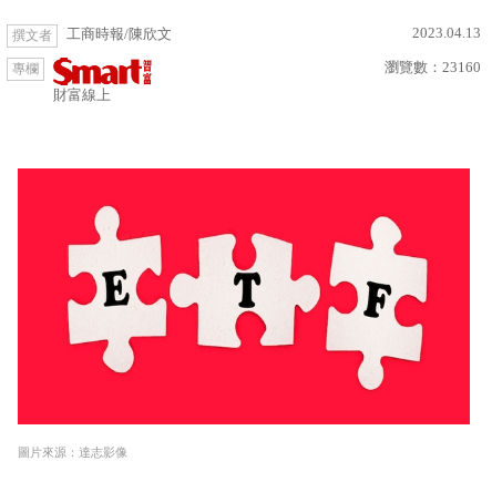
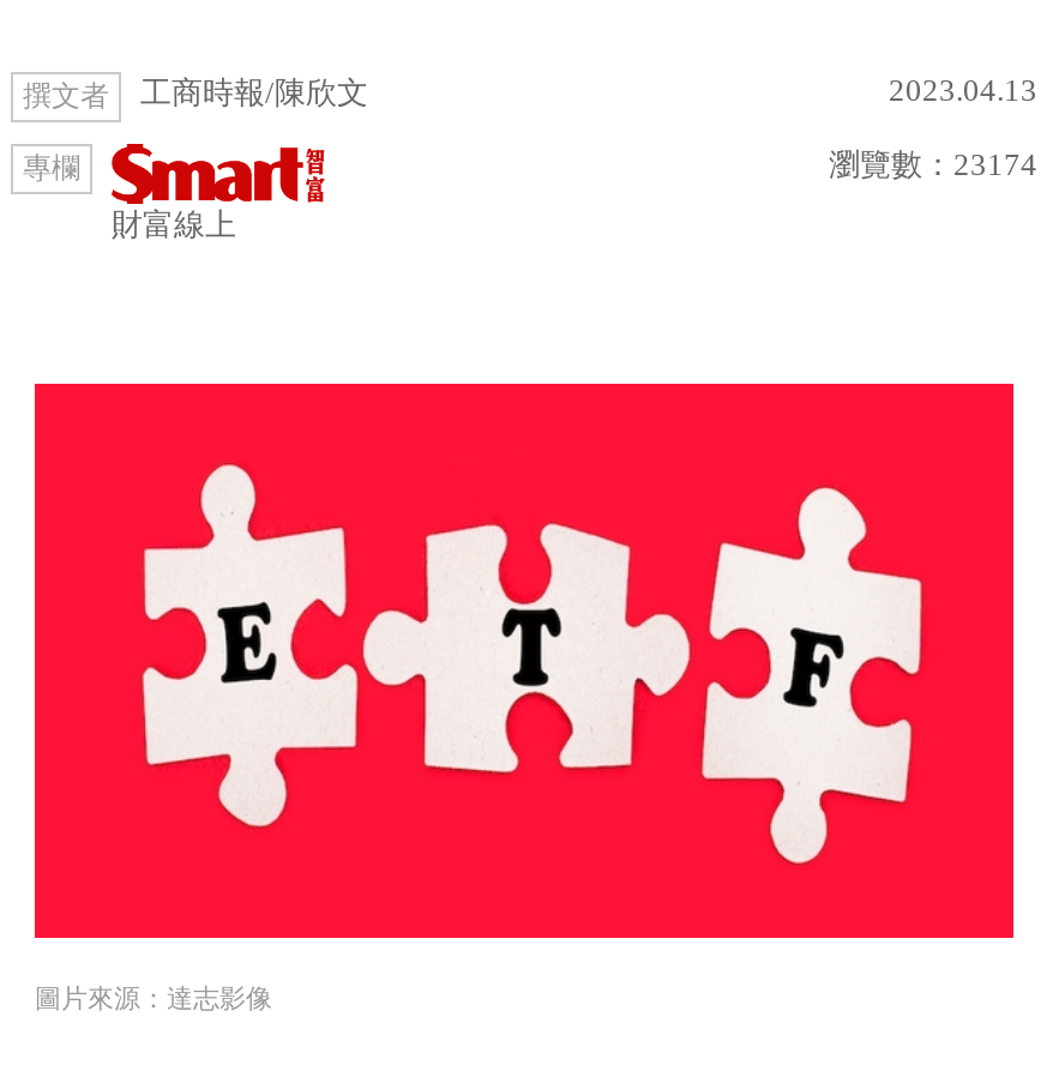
- 瀏覽數：23160
+ 瀏覽數：23174
